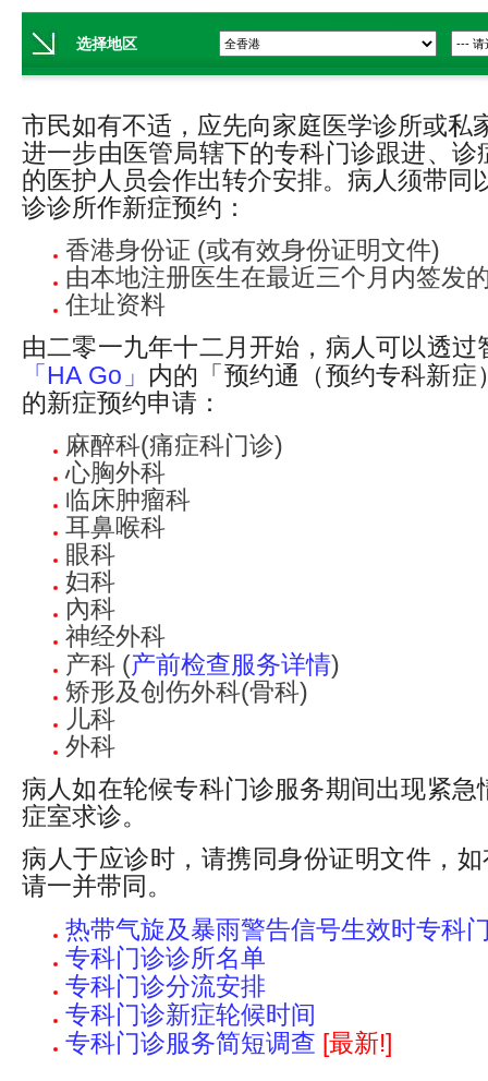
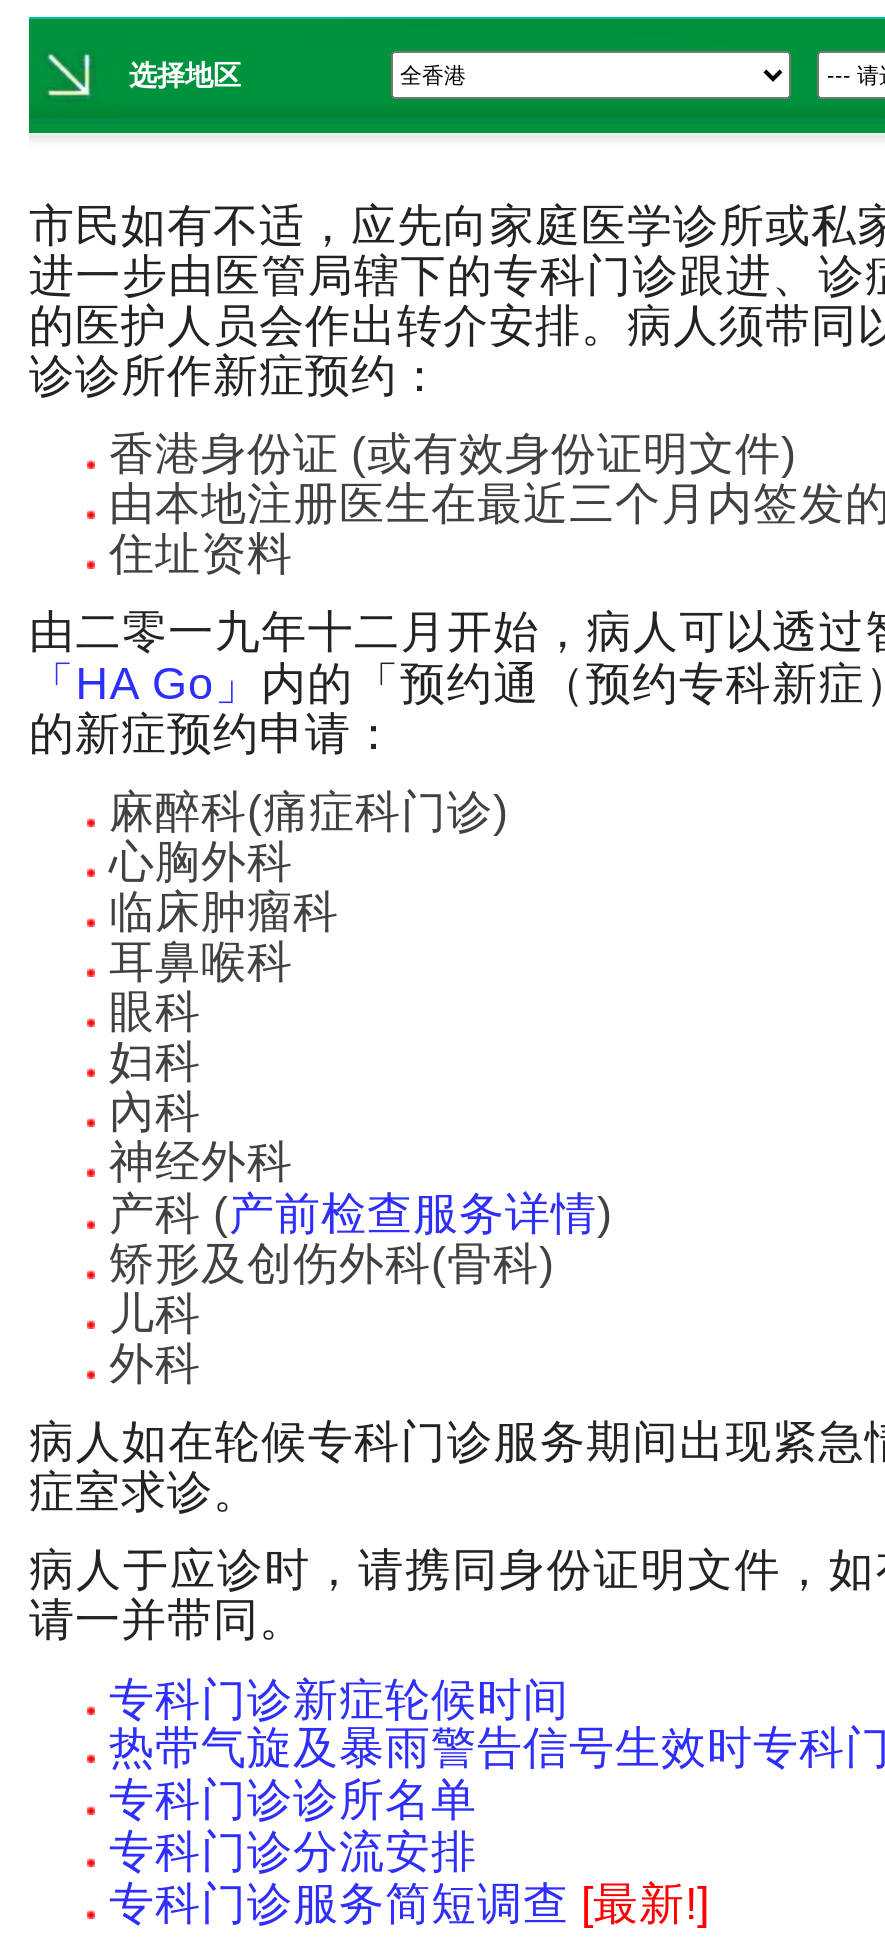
moved down: 专科门诊诊所名单 | 专科门诊分流安排

moved up: 专科门诊新症轮候时间
